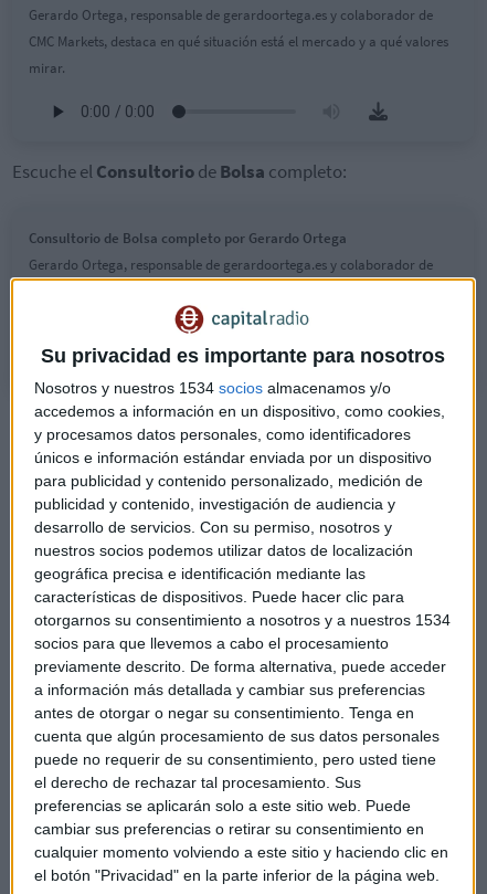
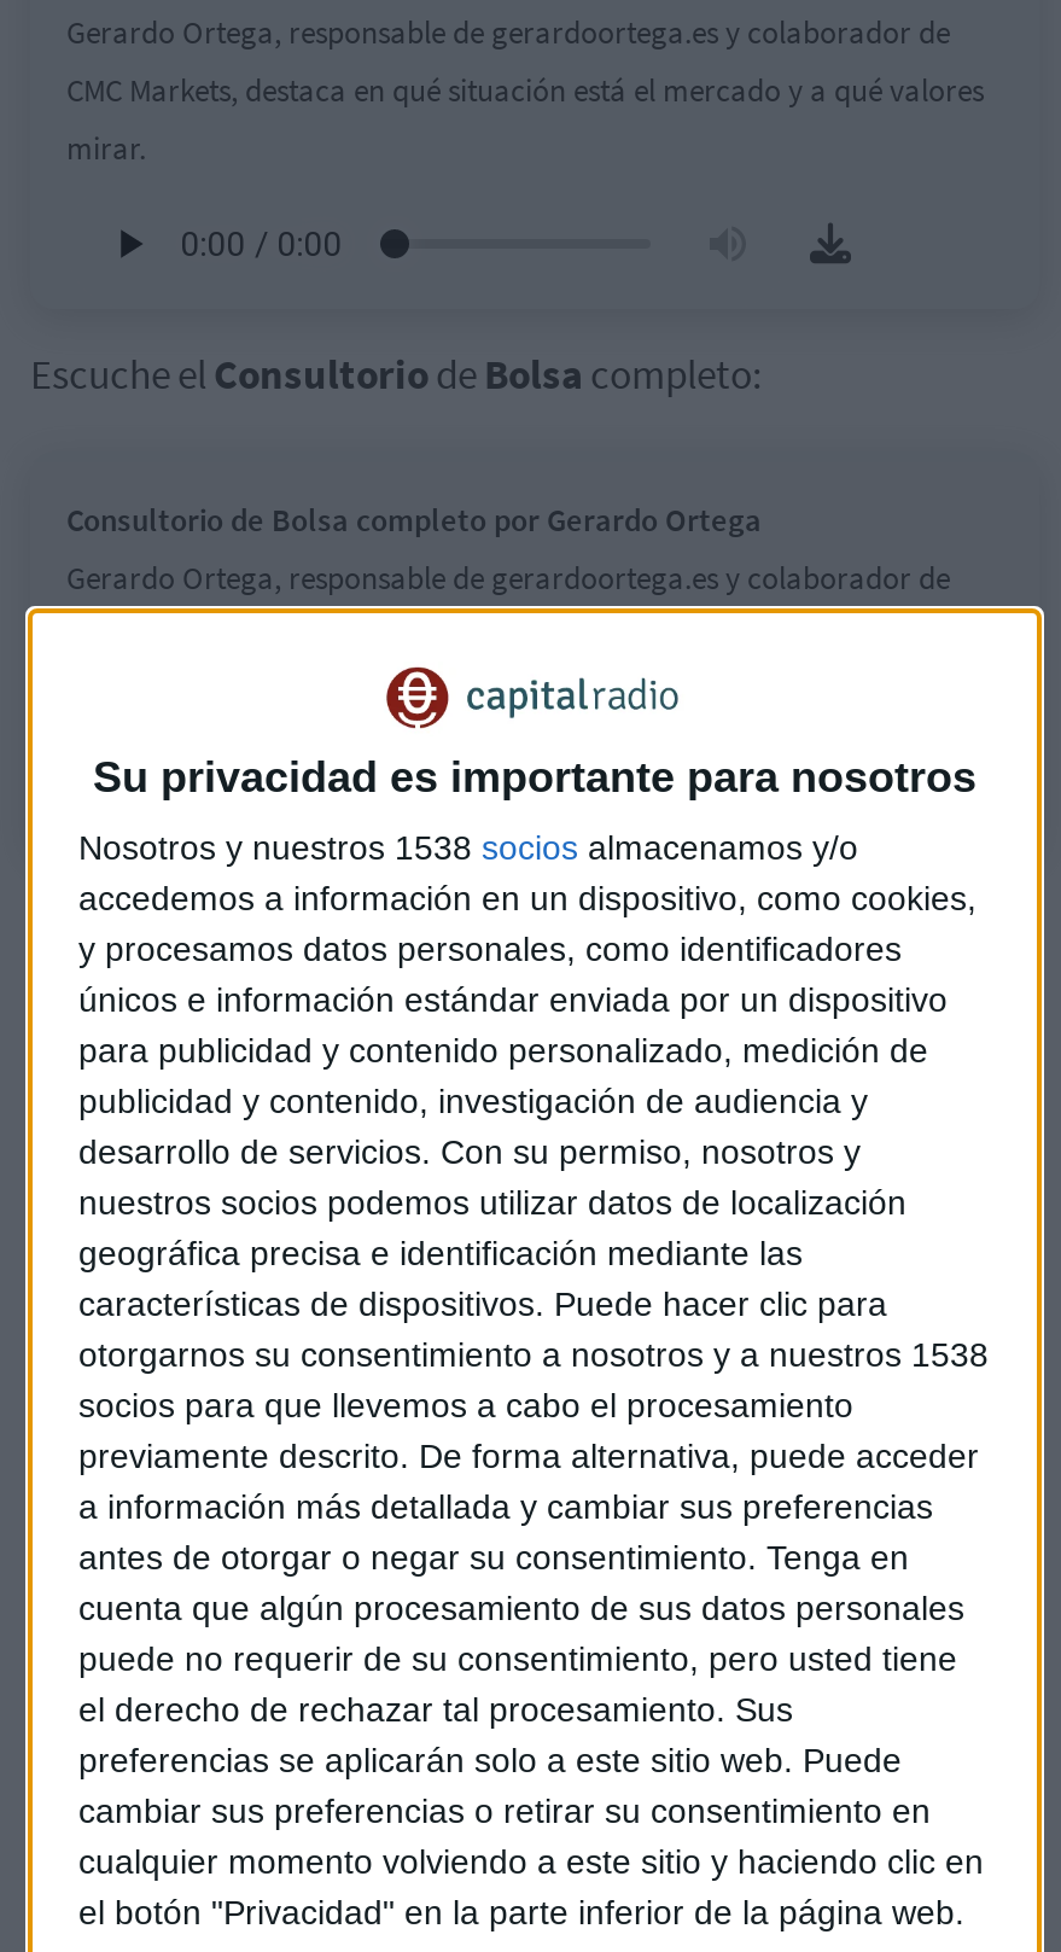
- Nosotros y nuestros 1534 socios almacenamos y/o
+ Nosotros y nuestros 1538 socios almacenamos y/o

- otorgarnos su consentimiento a nosotros y a nuestros 1534
+ otorgarnos su consentimiento a nosotros y a nuestros 1538
